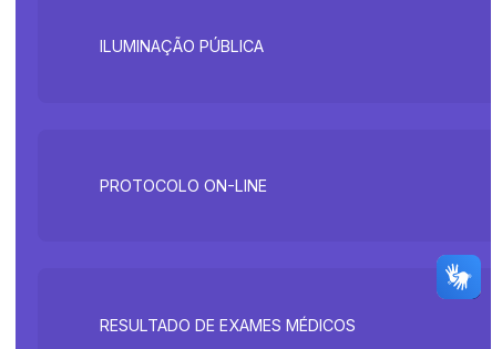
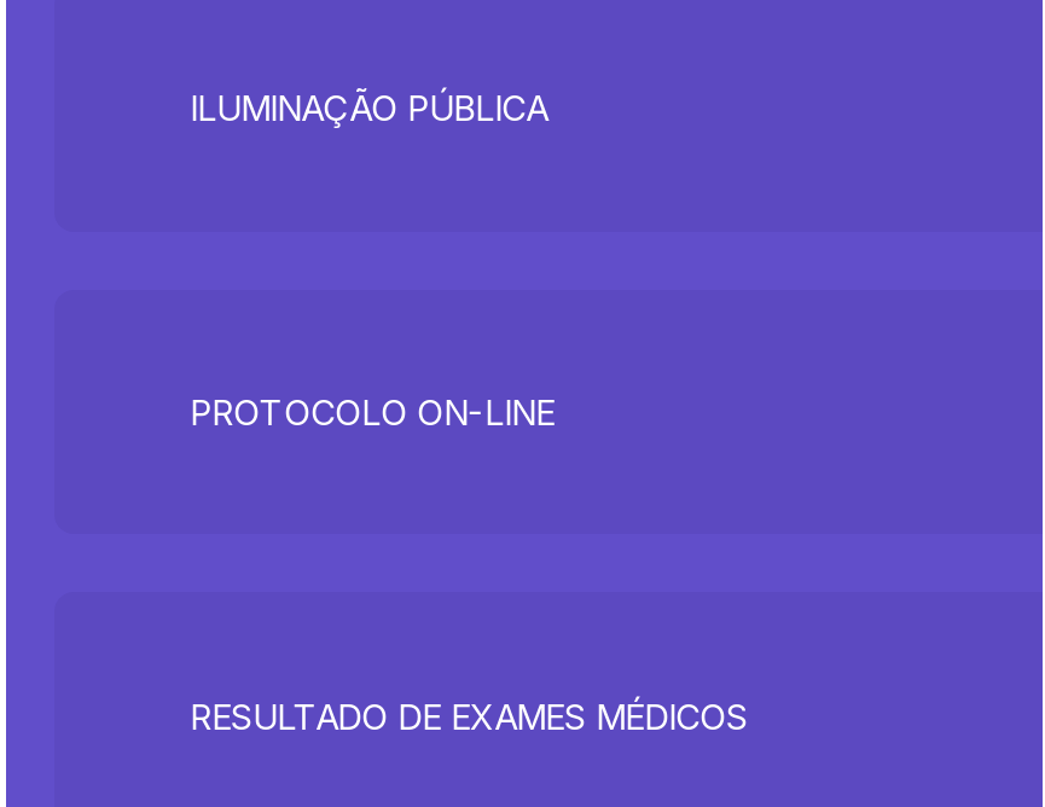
- [image]
